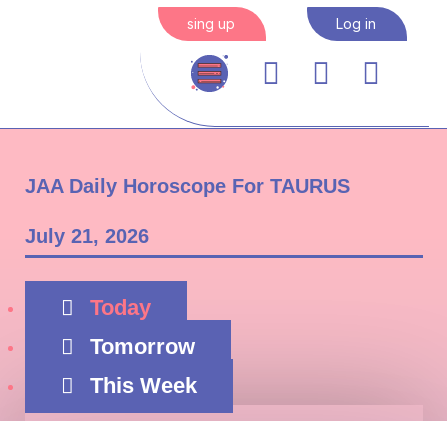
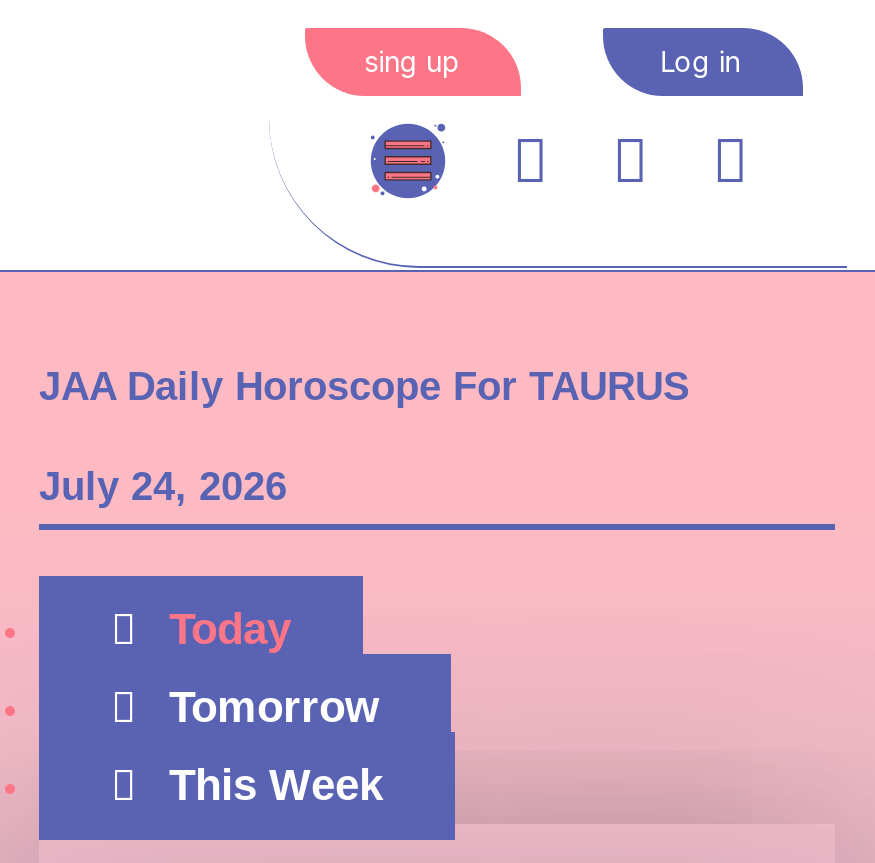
- July 21, 2026
+ July 24, 2026
